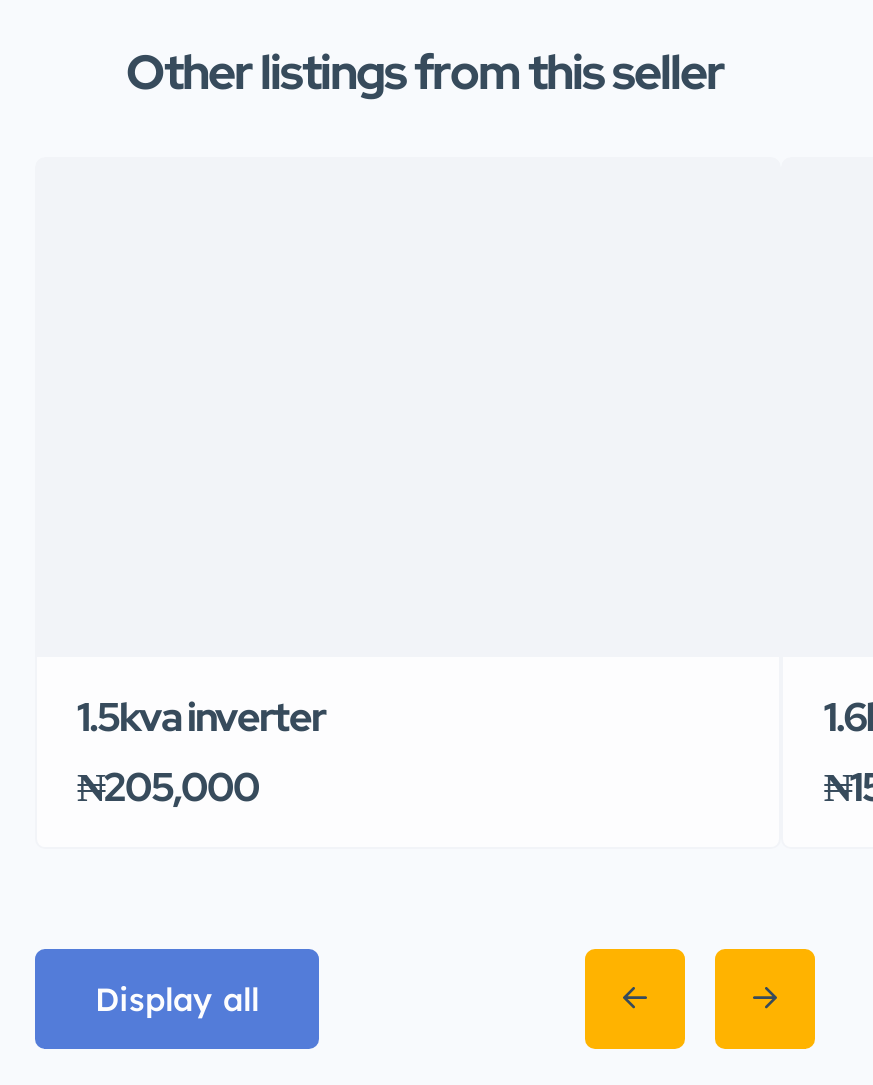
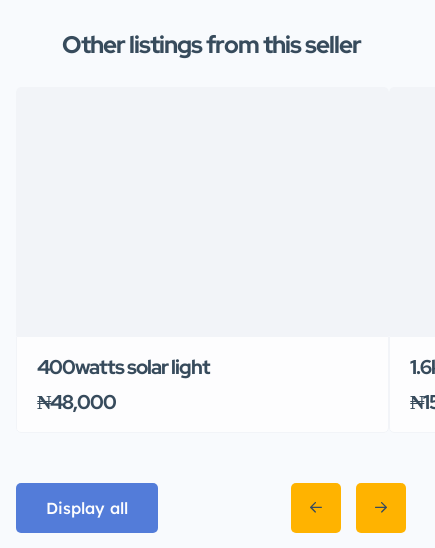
- 1.5kva inverter
- ₦205,000
+ 400watts solar light
+ ₦48,000
